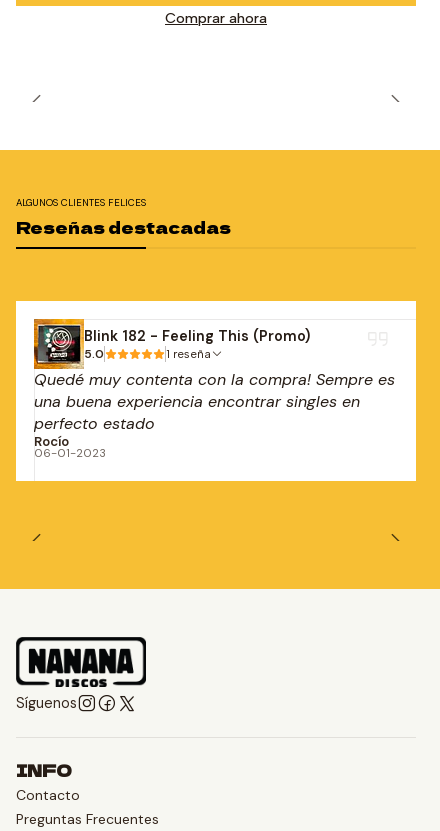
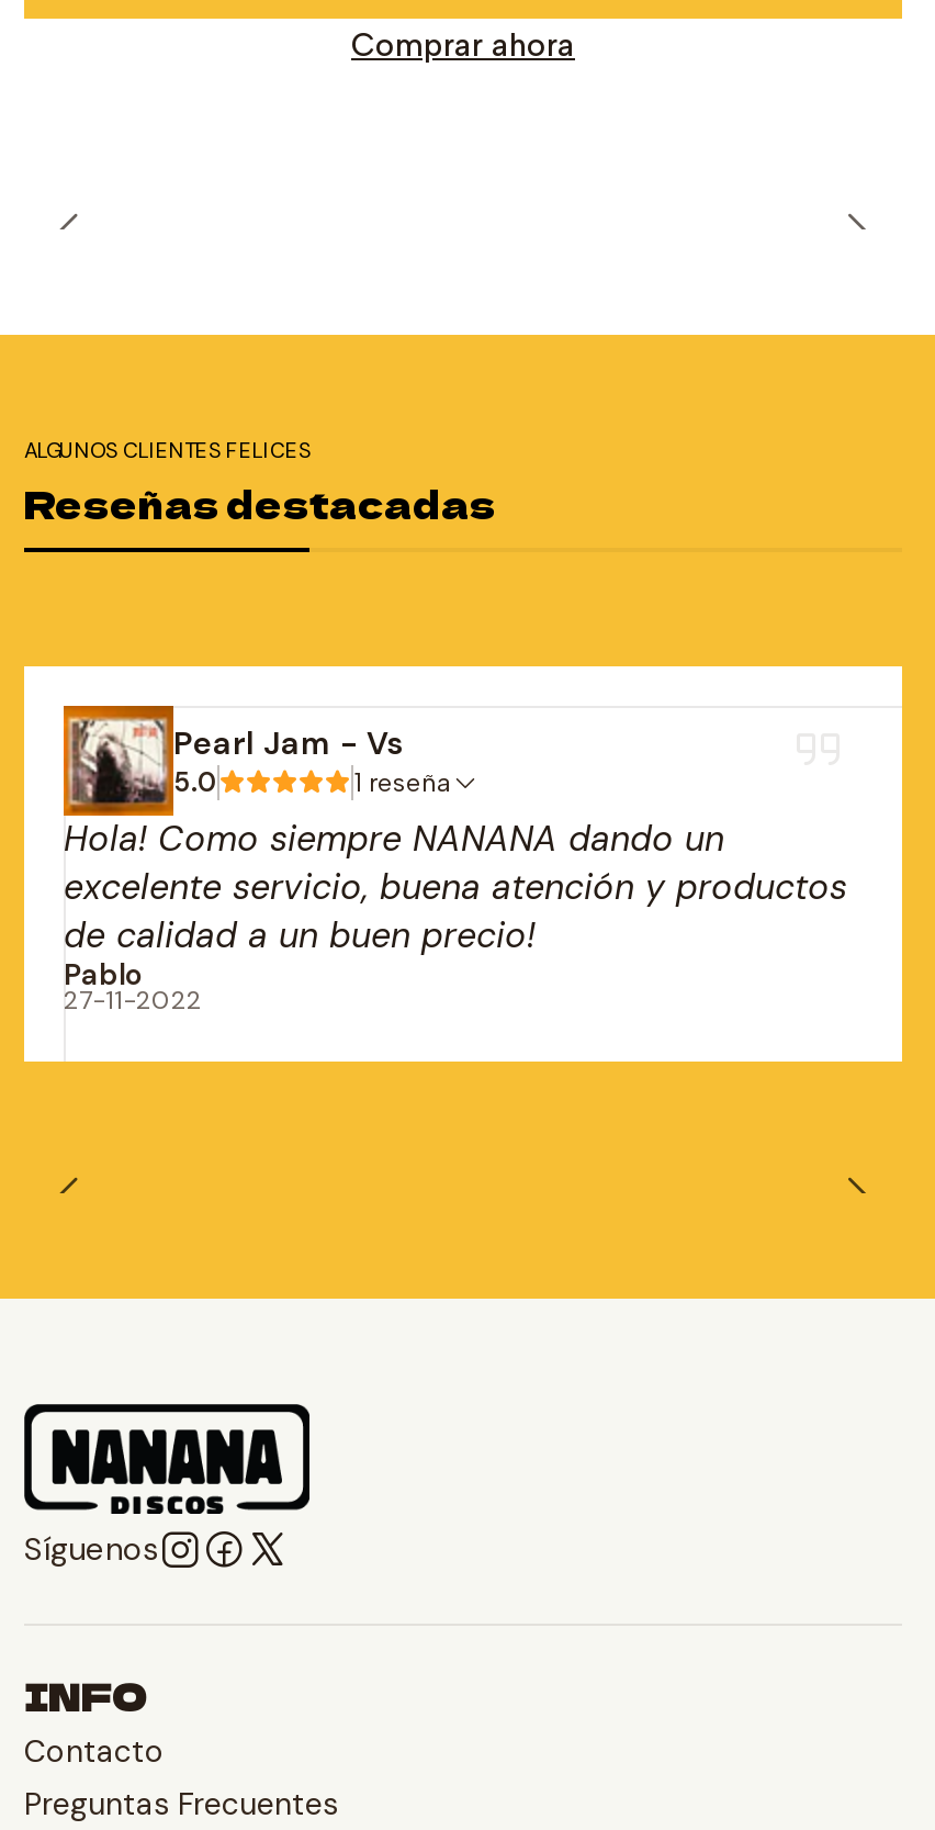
- [image]
- Blink 182 - Feeling This (Promo)
+ [image]
+ Pearl Jam - Vs

- Quedé muy contenta con la compra! Sempre es
- una buena experiencia encontrar singles en
- perfecto estado
- Rocío
- 06-01-2023
+ Hola! Como siempre NANANA dando un
+ excelente servicio, buena atención y productos
+ de calidad a un buen precio!
+ Pablo
+ 27-11-2022
